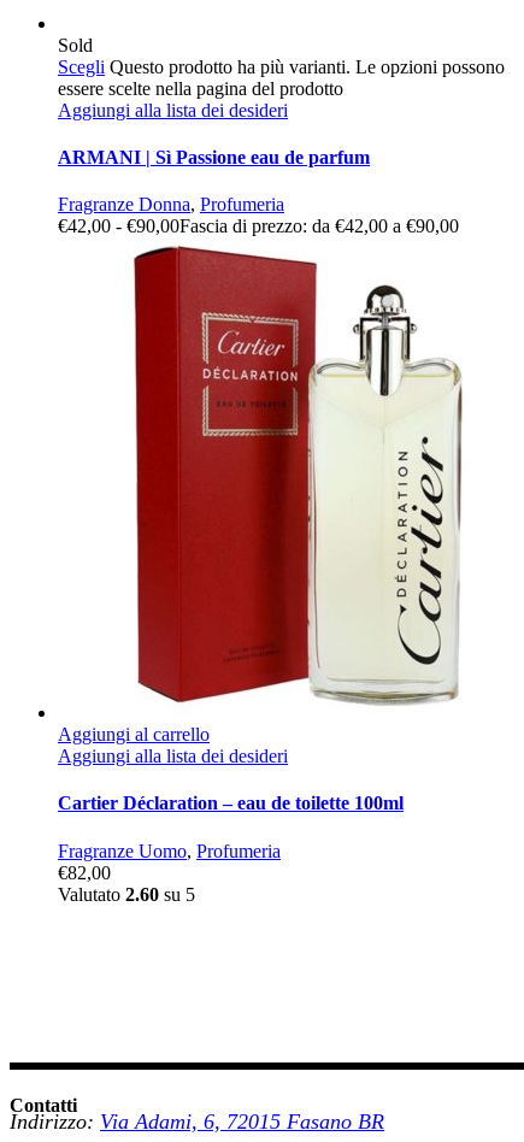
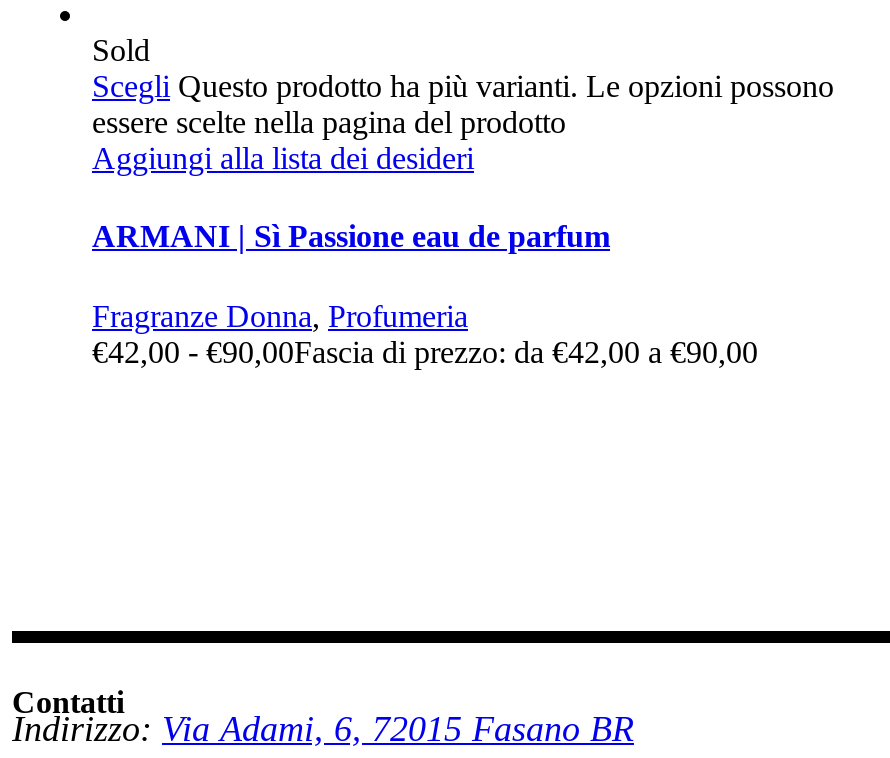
- [image]
- Aggiungi al carrello
- Aggiungi alla lista dei desideri
- Cartier Déclaration – eau de toilette 100ml
- Fragranze Uomo, Profumeria
- €82,00
- Valutato 2.60 su 5
